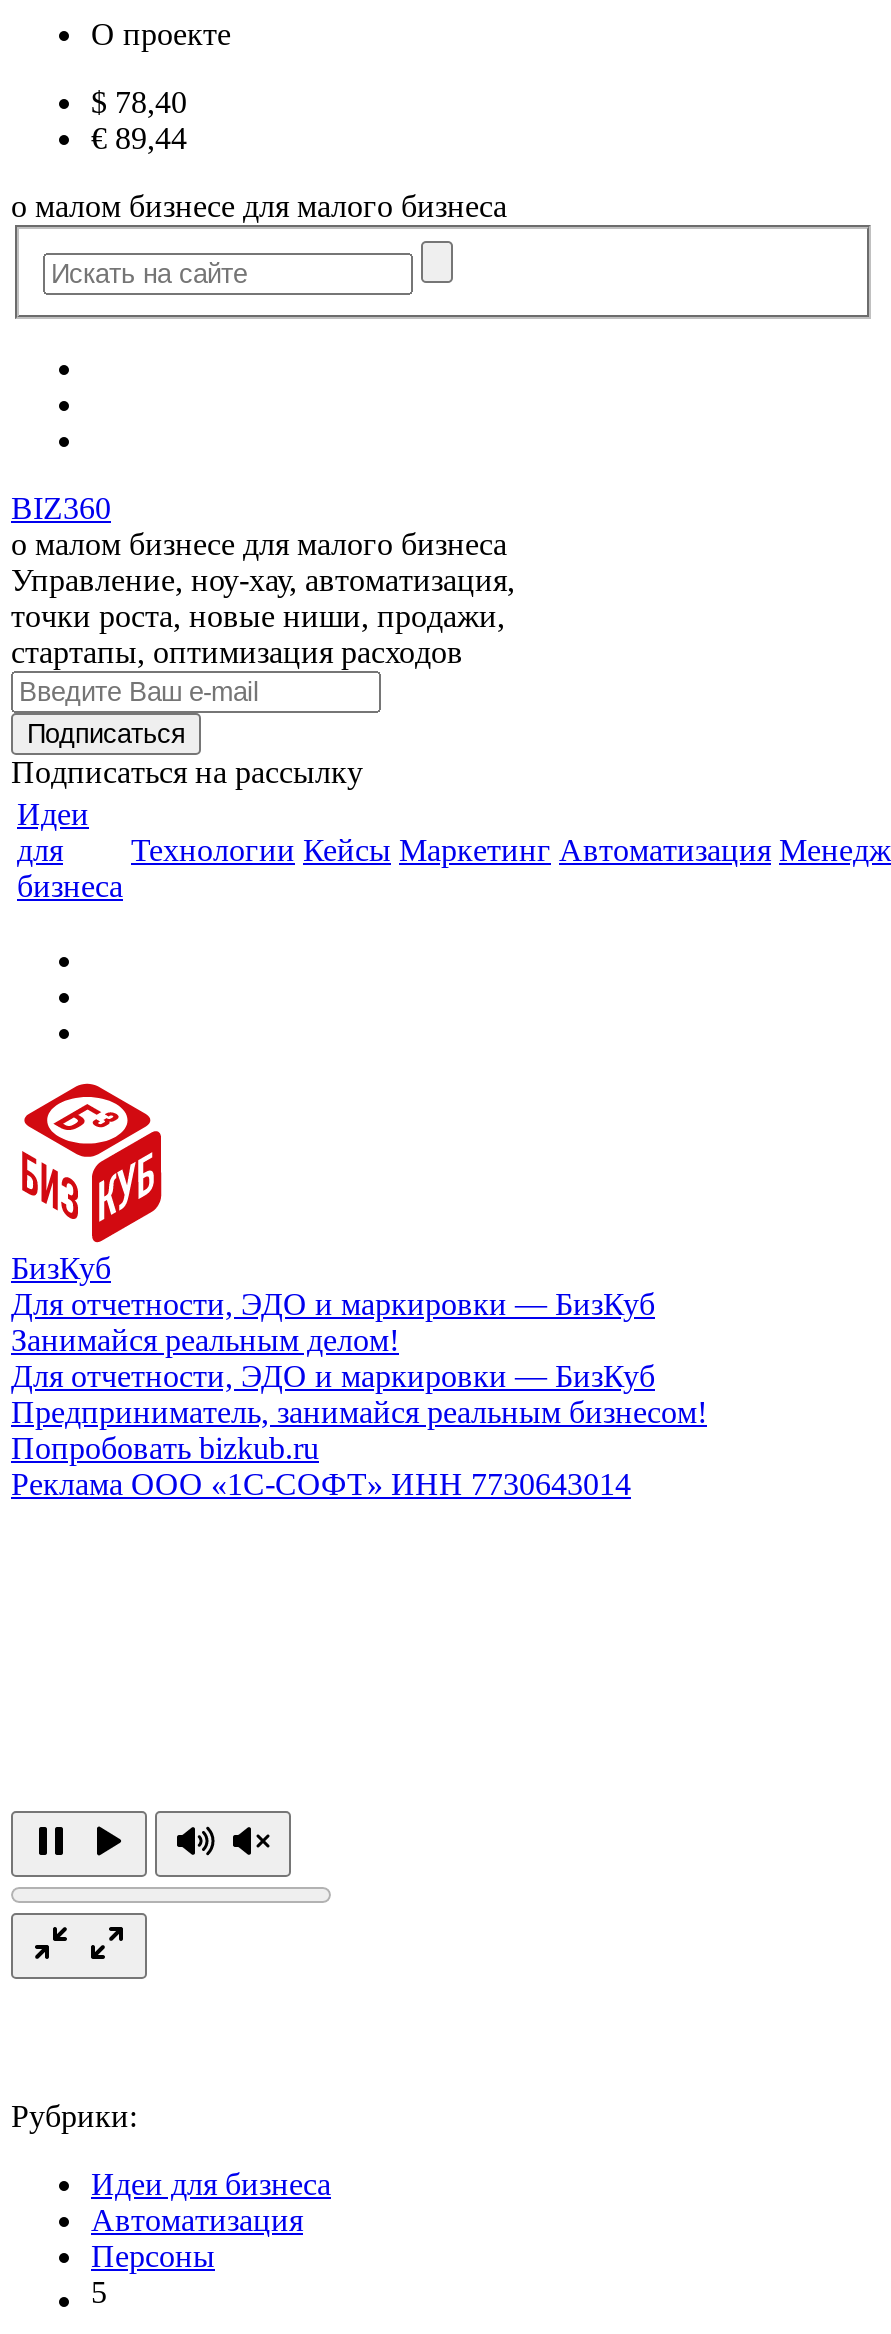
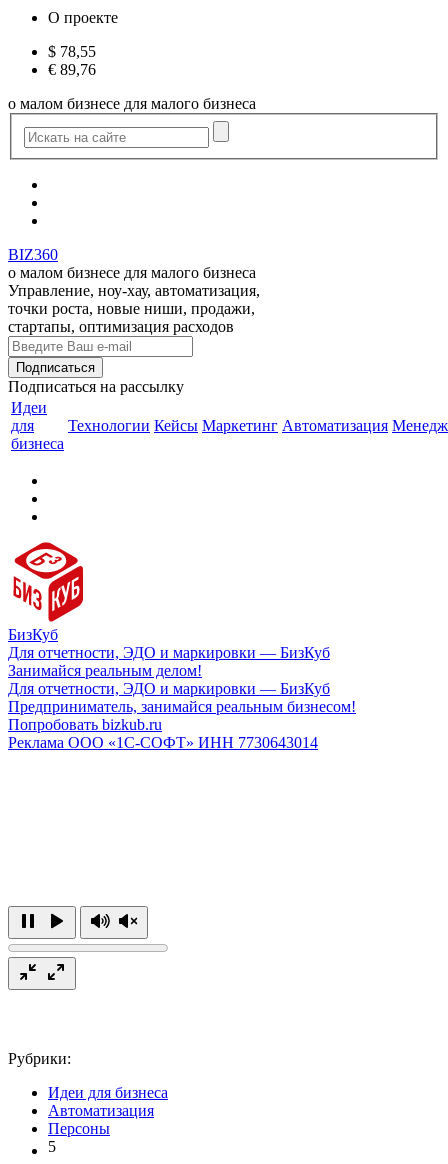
- $78,40
+ $78,55

- €89,44
+ €89,76
